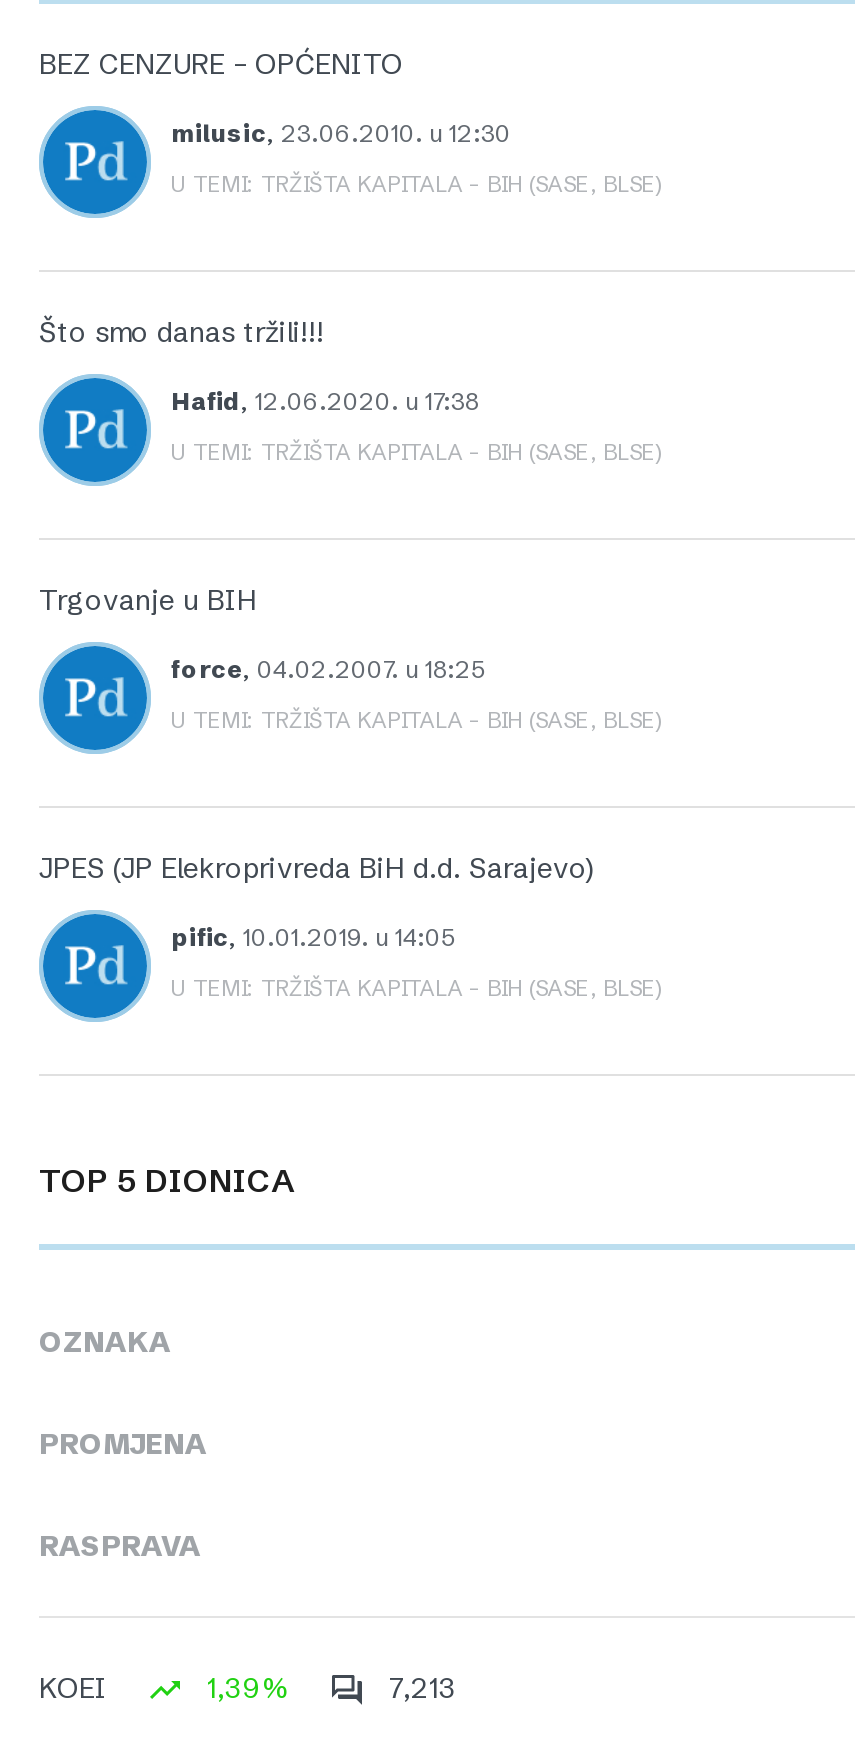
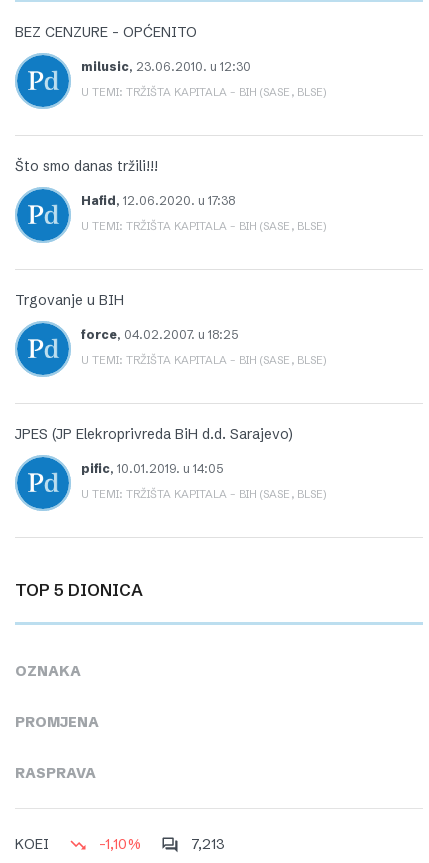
- 1,39%
+ -1,10%
